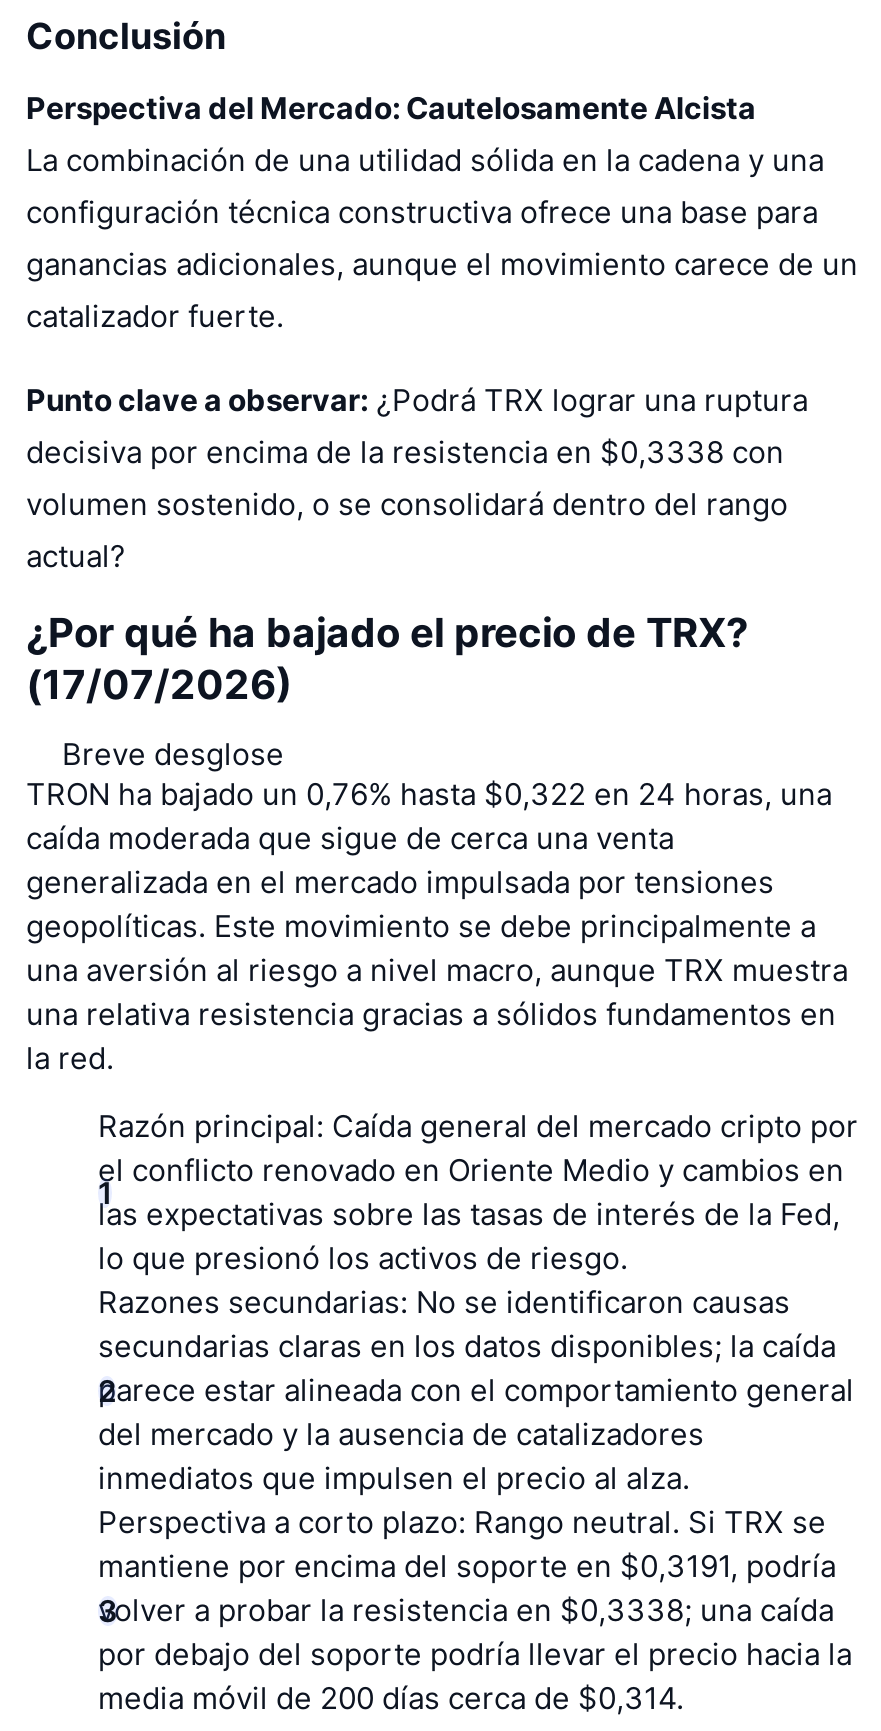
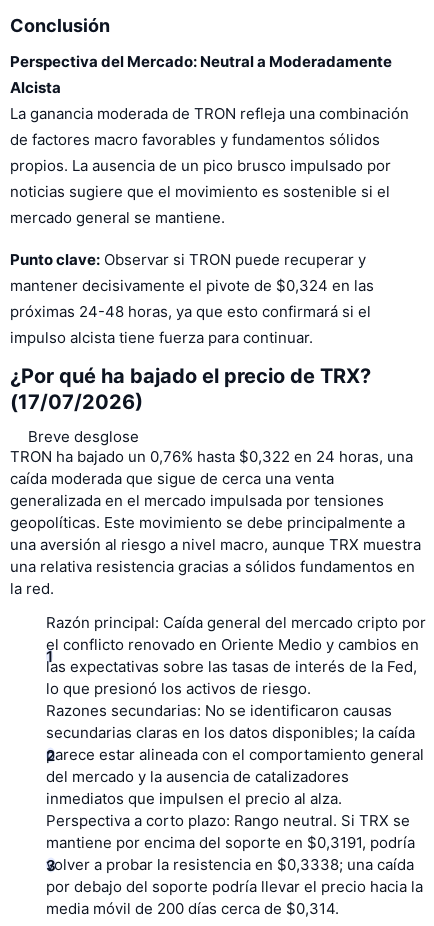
- Perspectiva del Mercado: Cautelosamente Alcista
- La combinación de una utilidad sólida en la cadena y una
- configuración técnica constructiva ofrece una base para
- ganancias adicionales, aunque el movimiento carece de un
- catalizador fuerte.
+ Perspectiva del Mercado: Neutral a Moderadamente
+ Alcista
+ La ganancia moderada de TRON refleja una combinación
+ de factores macro favorables y fundamentos sólidos
+ propios. La ausencia de un pico brusco impulsado por
+ noticias sugiere que el movimiento es sostenible si el
+ mercado general se mantiene.

- Punto clave a observar: ¿Podrá TRX lograr una ruptura
- decisiva por encima de la resistencia en $0,3338 con
- volumen sostenido, o se consolidará dentro del rango
- actual?
+ Punto clave: Observar si TRON puede recuperar y
+ mantener decisivamente el pivote de $0,324 en las
+ próximas 24-48 horas, ya que esto confirmará si el
+ impulso alcista tiene fuerza para continuar.
